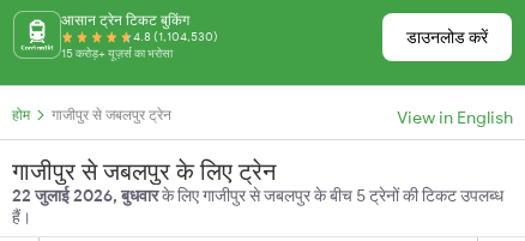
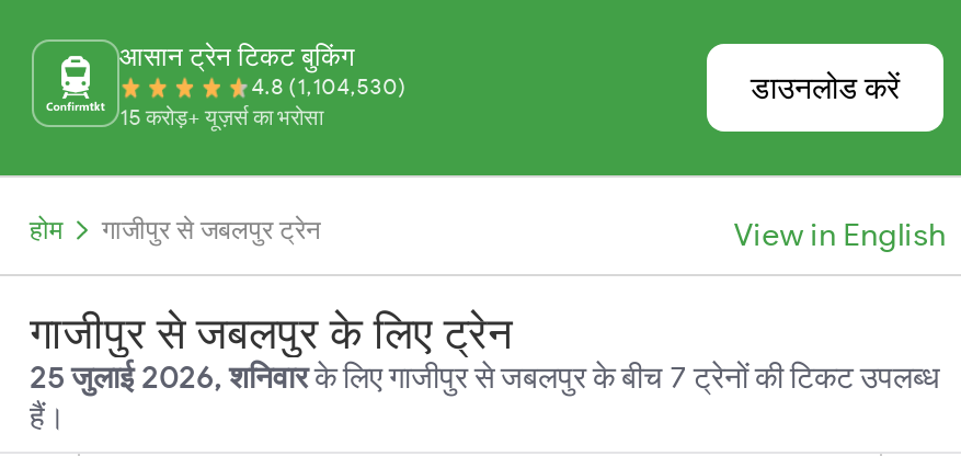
- 22 जुलाई 2026, बुधवारके लिए गाजीपुर से जबलपुर के बीच 5 ट्रेनों की टिकट उपलब्ध
+ 25 जुलाई 2026, शनिवारके लिए गाजीपुर से जबलपुर के बीच 7 ट्रेनों की टिकट उपलब्ध
